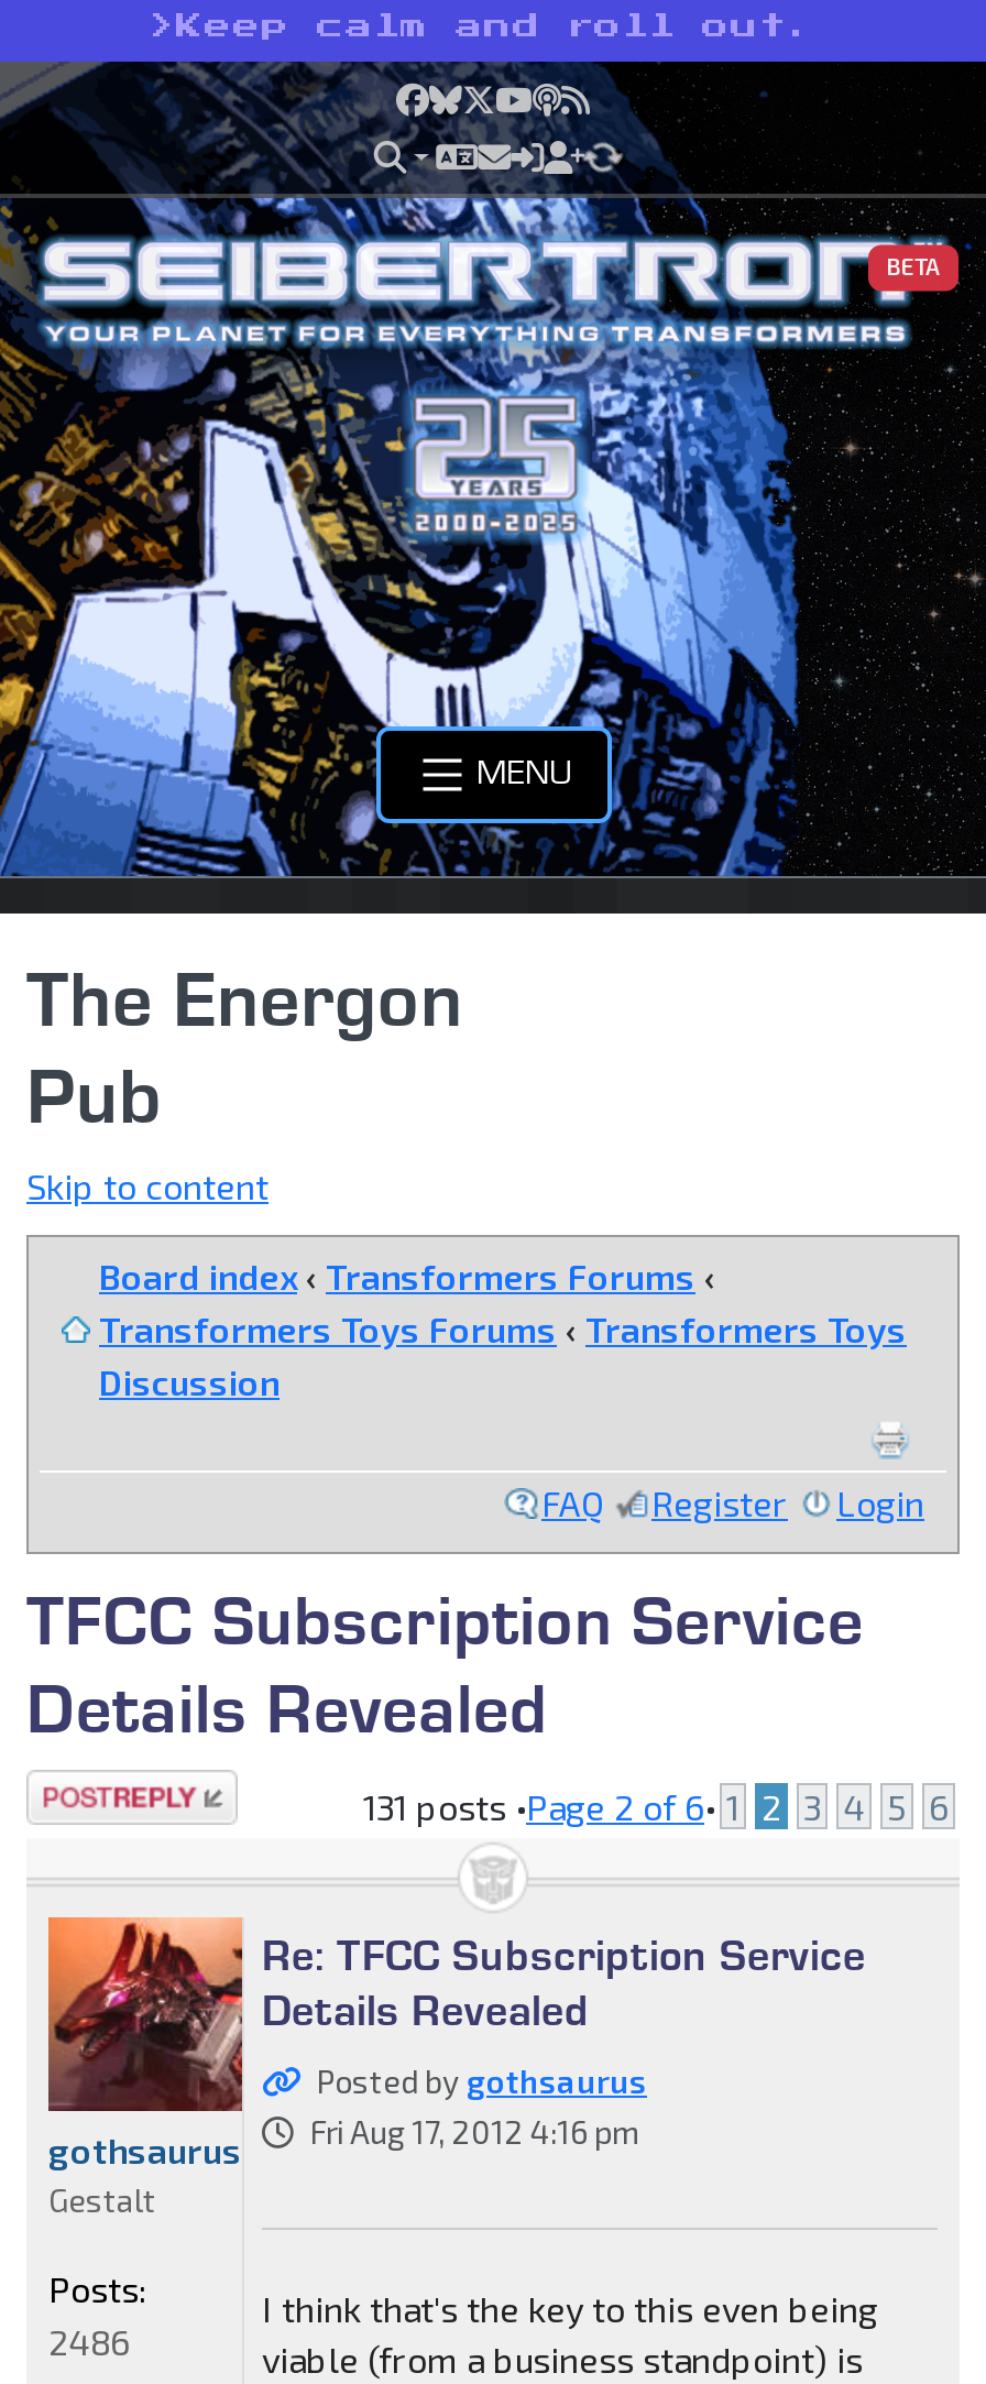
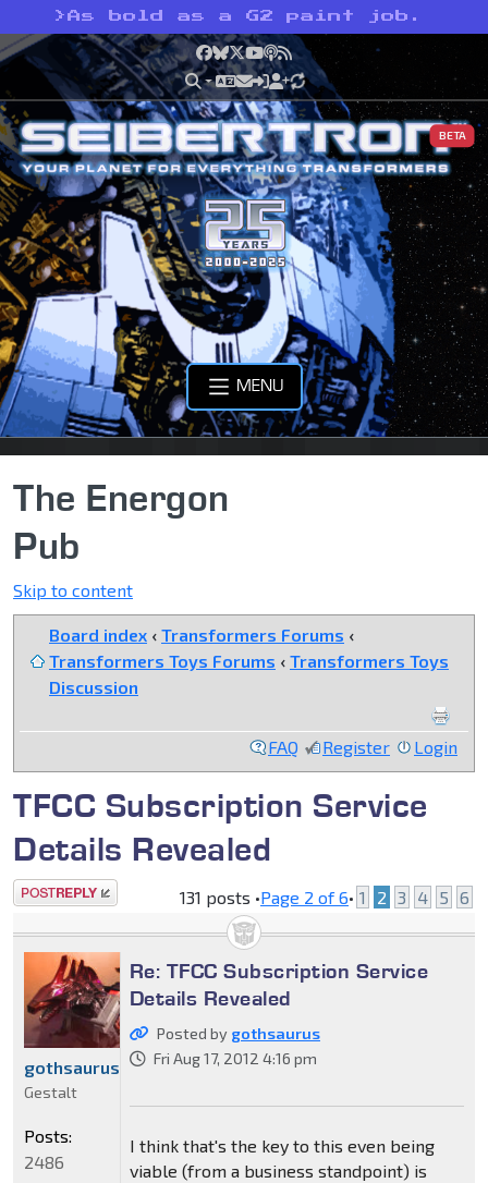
- > Keep calm and roll out.
+ > As bold as a G2 paint job.
